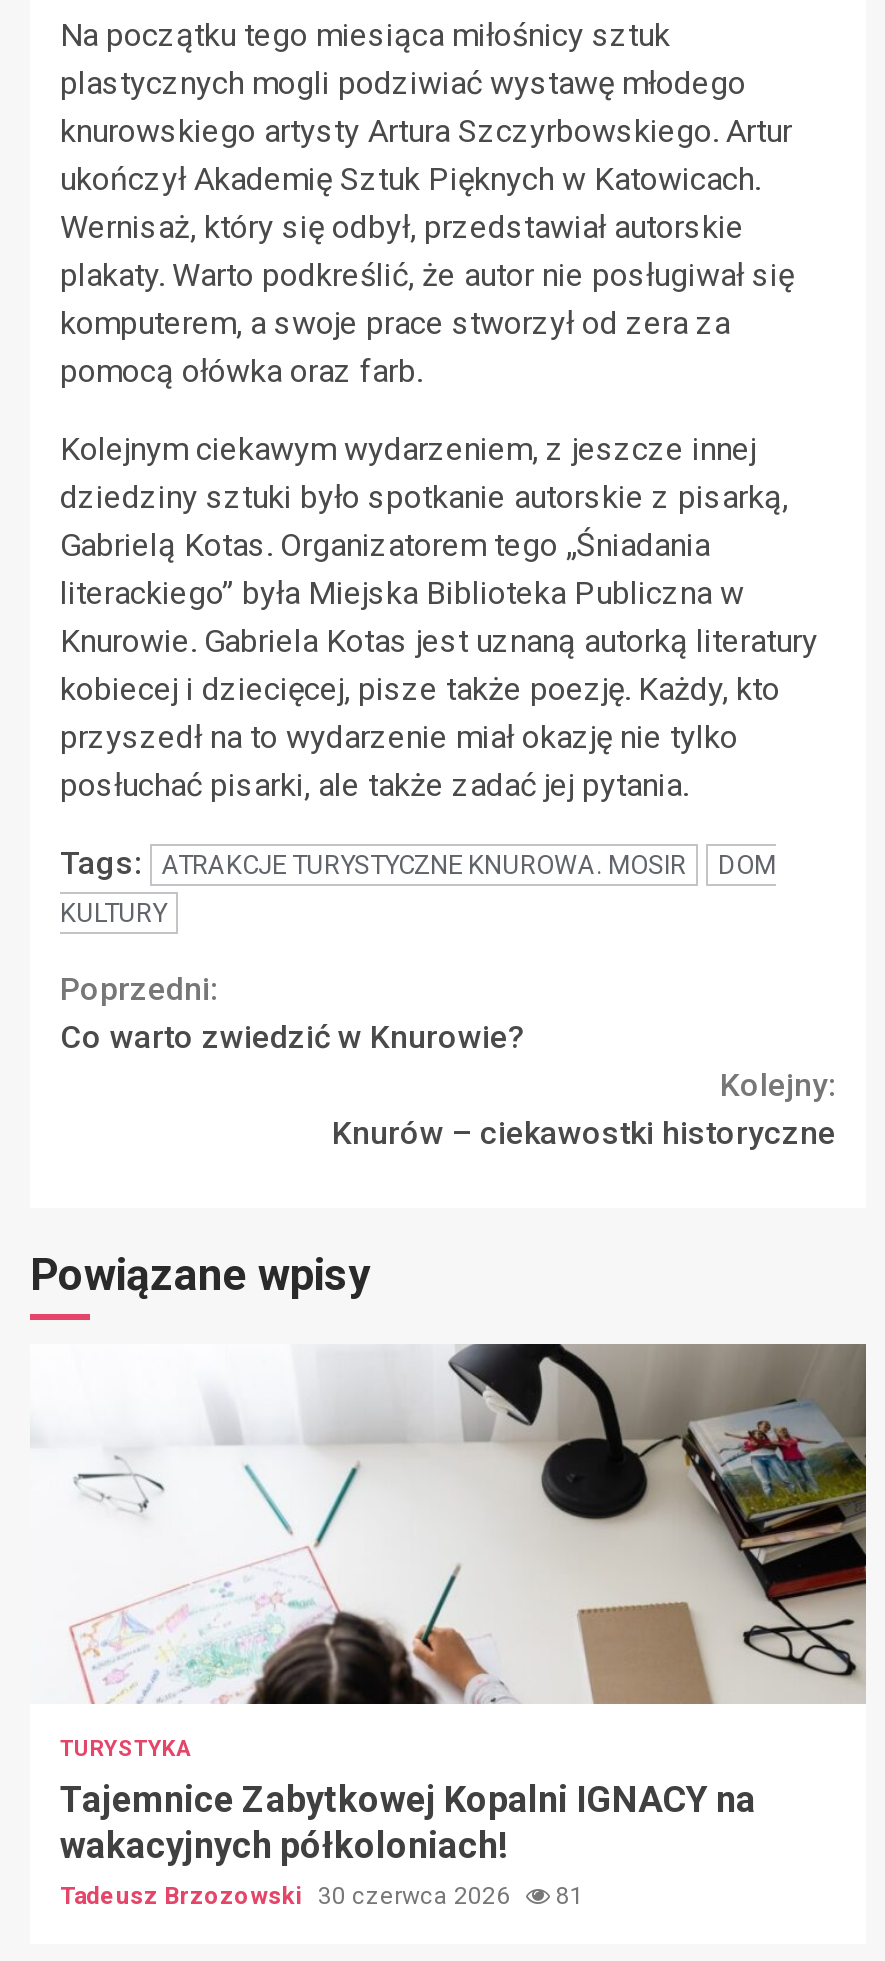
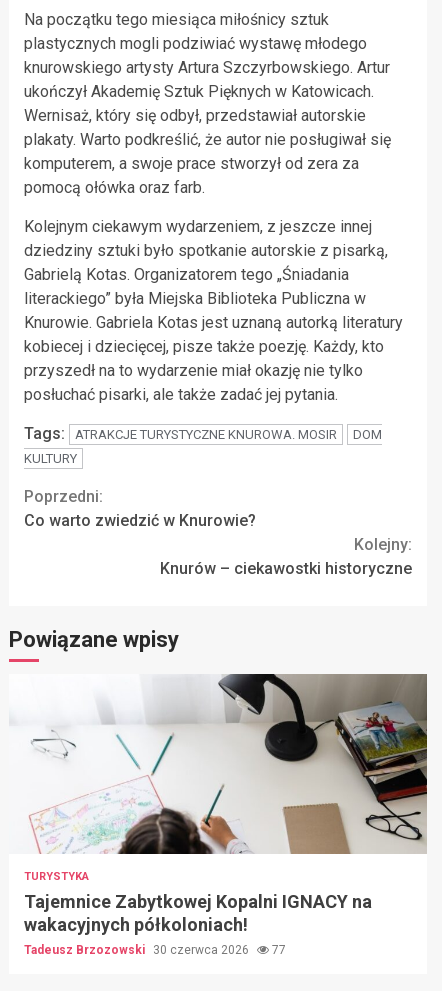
- Tadeusz Brzozowski 30 czerwca 2026 81
+ Tadeusz Brzozowski 30 czerwca 2026 77
